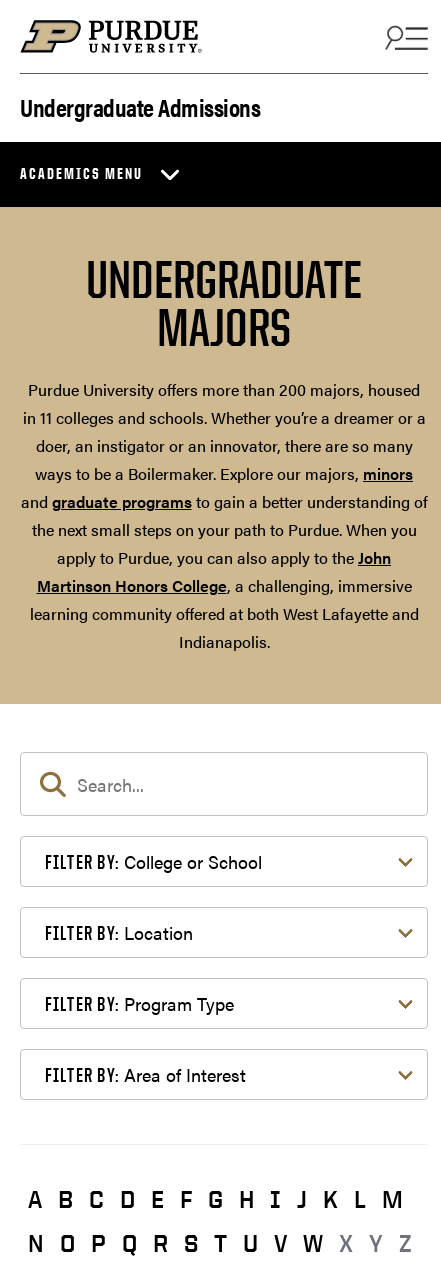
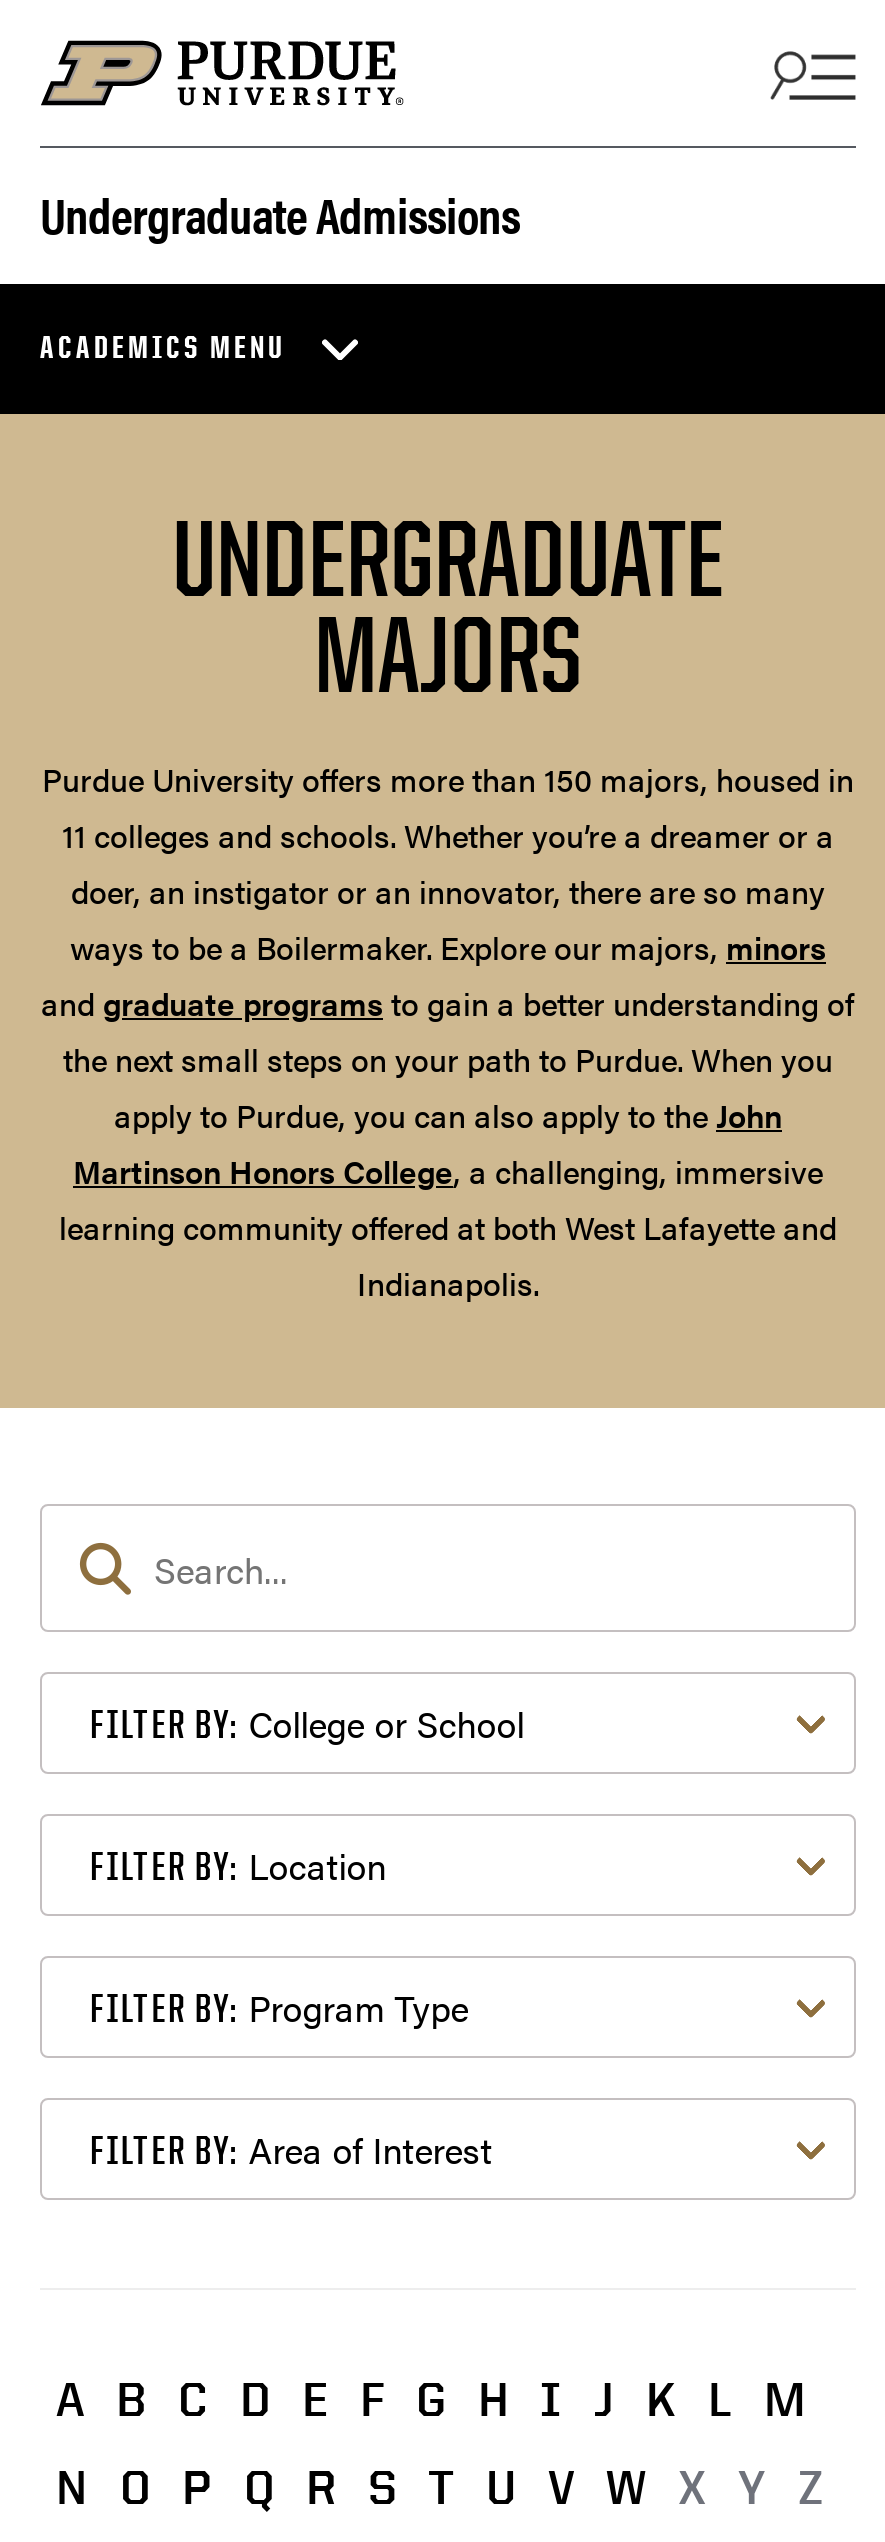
- Purdue University offers more than 200 majors, housed
- in 11 colleges and schools. Whether you’re a dreamer or a
+ Purdue University offers more than 150 majors, housed in
+ 11 colleges and schools. Whether you’re a dreamer or a
